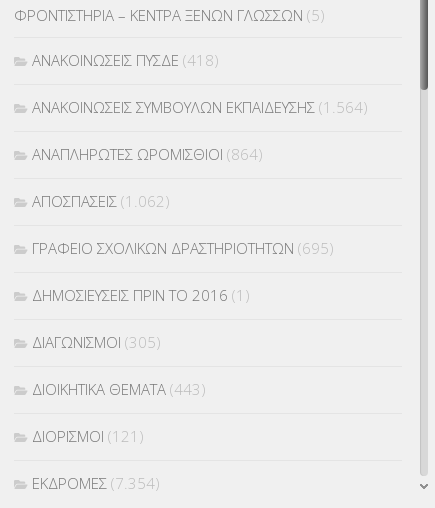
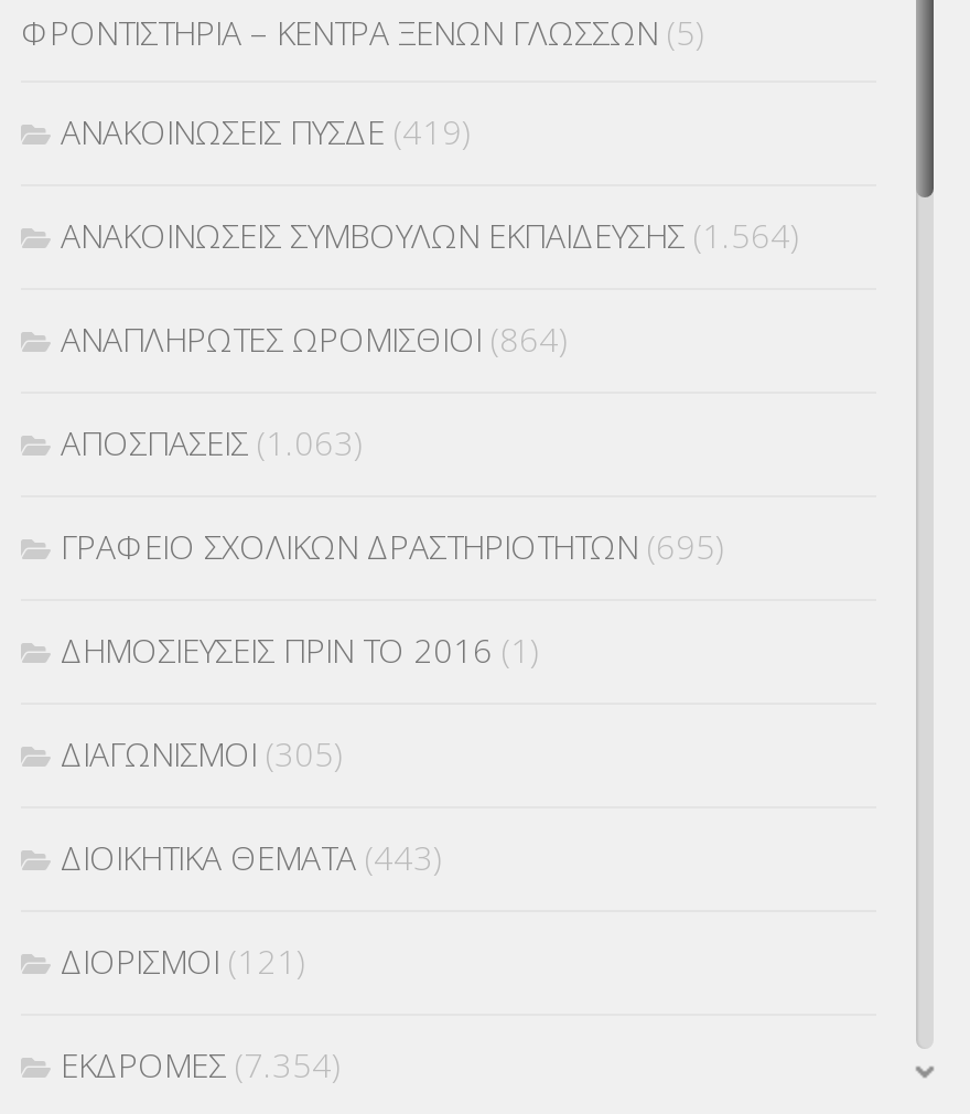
- ΑΝΑΚΟΙΝΩΣΕΙΣ ΠΥΣΔΕ (418)
+ ΑΝΑΚΟΙΝΩΣΕΙΣ ΠΥΣΔΕ (419)

- ΑΠΟΣΠΑΣΕΙΣ (1.062)
+ ΑΠΟΣΠΑΣΕΙΣ (1.063)
